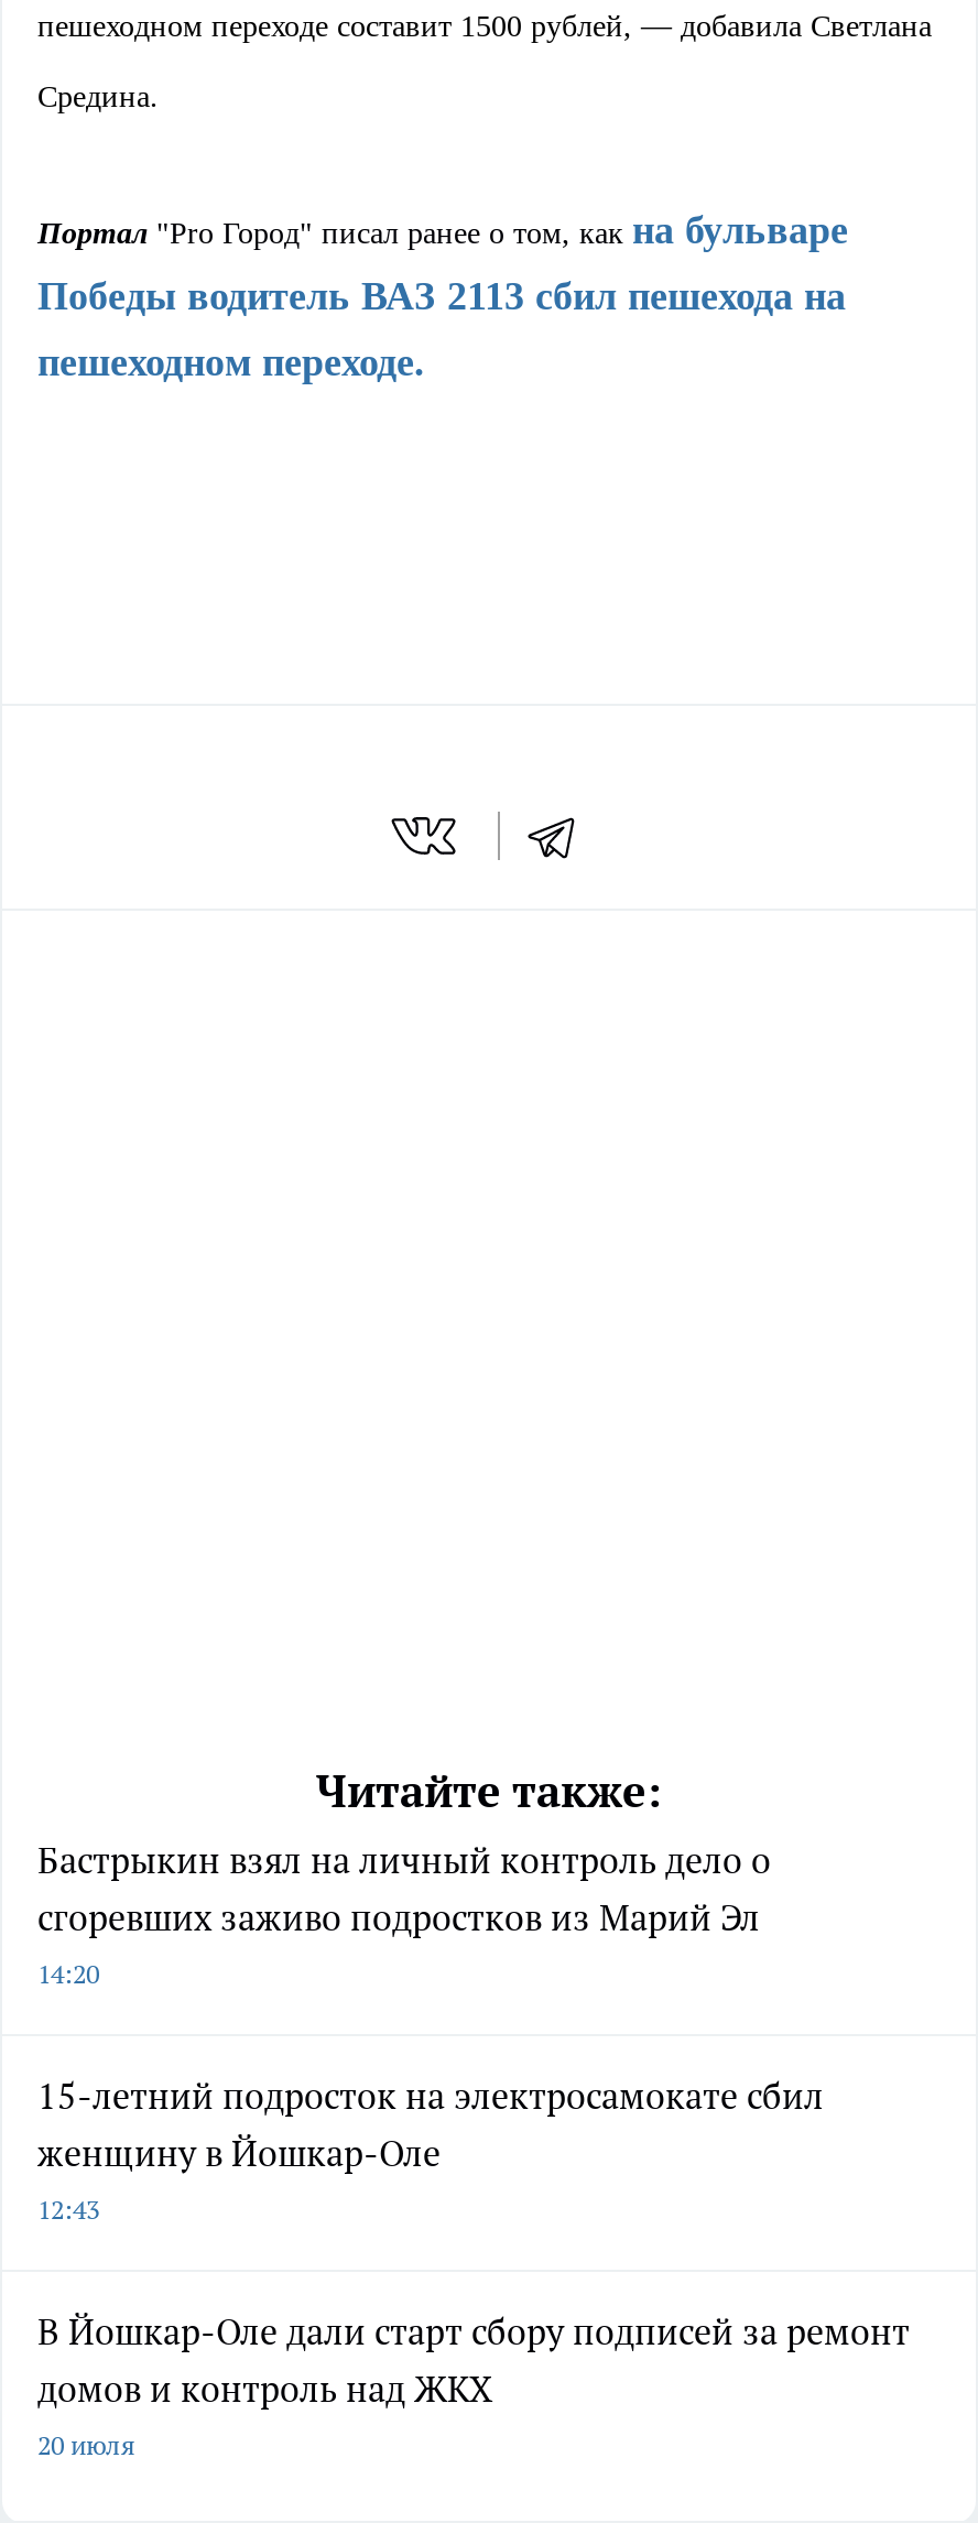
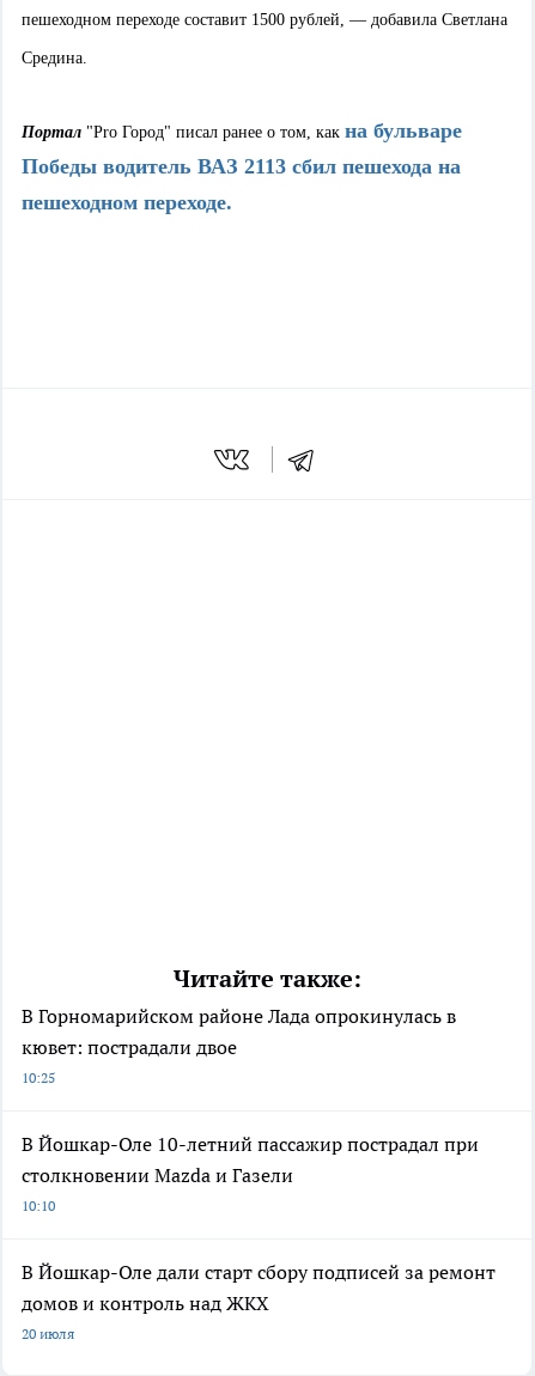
- Бастрыкин взял на личный контроль дело о
- сгоревших заживо подростков из Марий Эл
- 14:20
+ В Горномарийском районе Лада опрокинулась в
+ кювет: пострадали двое
+ 10:25

- 15-летний подросток на электросамокате сбил
- женщину в Йошкар-Оле
- 12:43
+ В Йошкар-Оле 10-летний пассажир пострадал при
+ столкновении Mazda и Газели
+ 10:10
